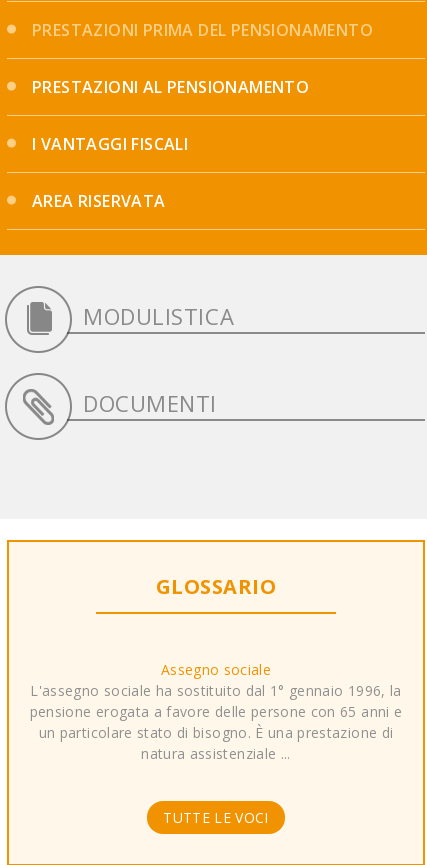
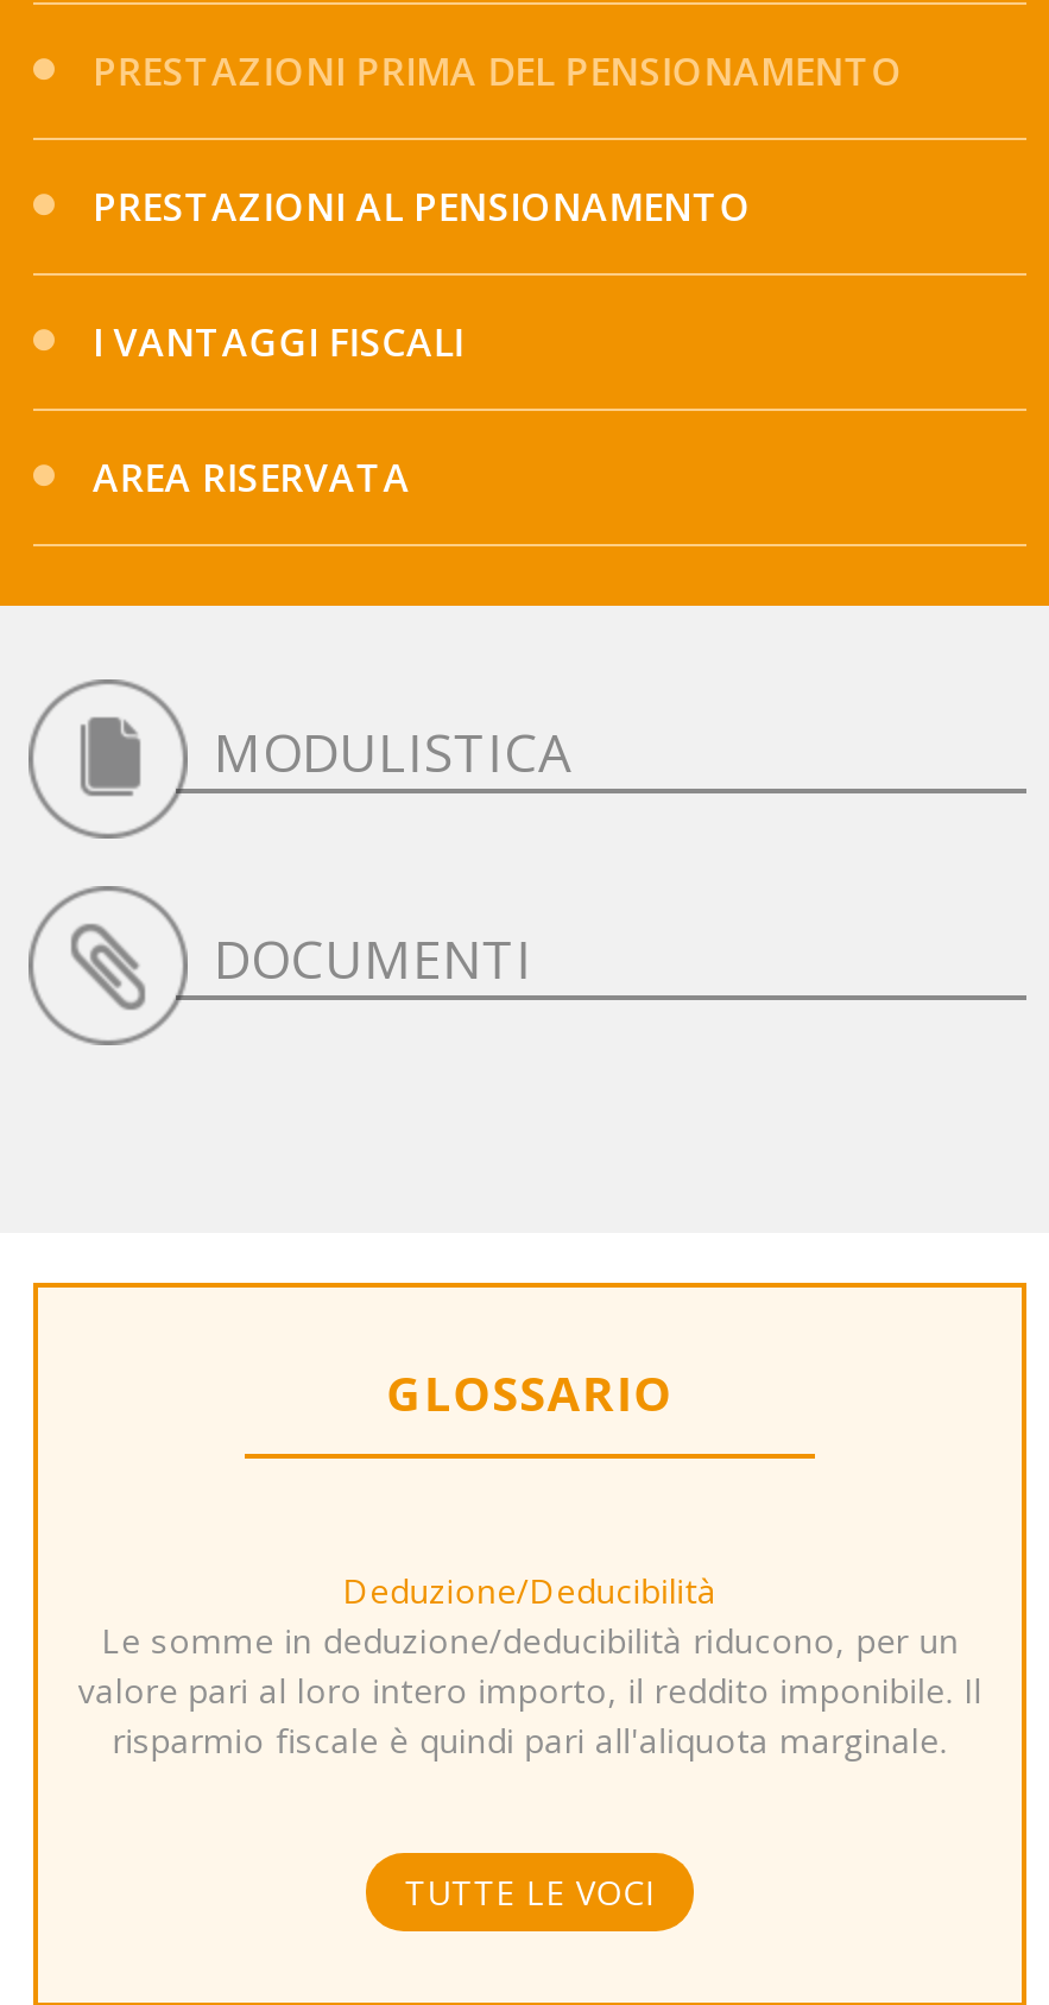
- Assegno sociale
- L'assegno sociale ha sostituito dal 1° gennaio 1996, la
- pensione erogata a favore delle persone con 65 anni e
- un particolare stato di bisogno. È una prestazione di
- natura assistenziale ...
+ Deduzione/Deducibilità
+ Le somme in deduzione/deducibilità riducono, per un
+ valore pari al loro intero importo, il reddito imponibile. Il
+ risparmio fiscale è quindi pari all'aliquota marginale.
